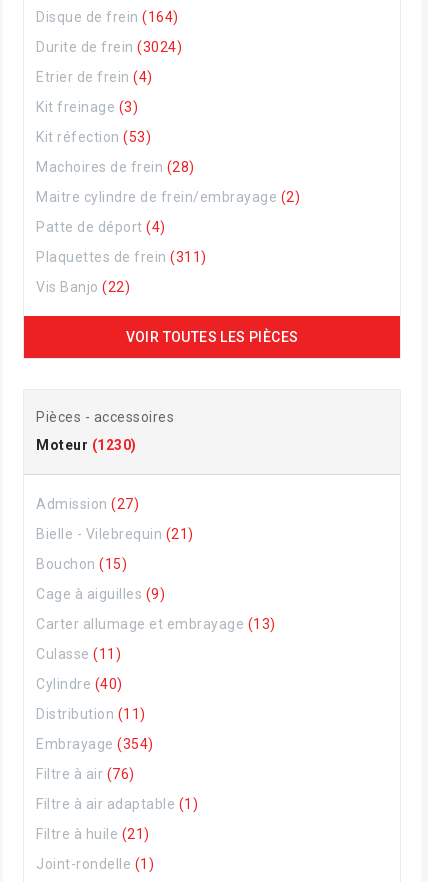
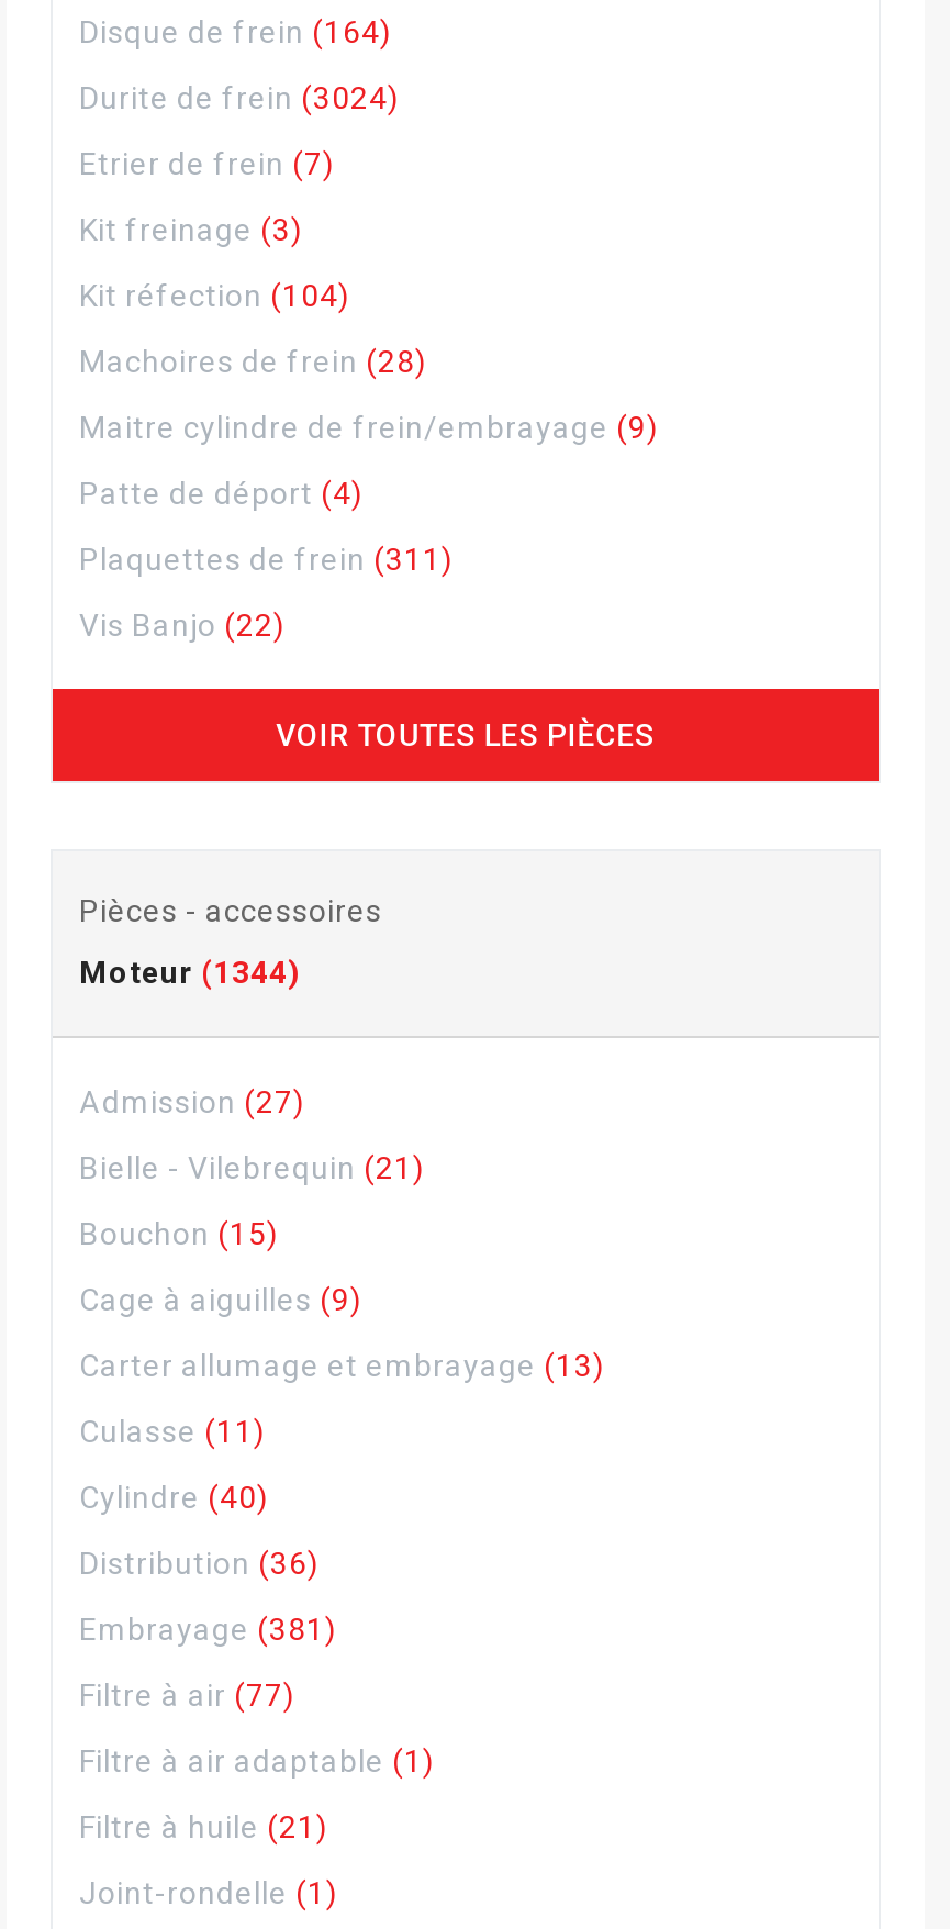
- Etrier de frein (4)
+ Etrier de frein (7)

- Kit réfection (53)
+ Kit réfection (104)

- Maitre cylindre de frein/embrayage (2)
+ Maitre cylindre de frein/embrayage (9)

- Moteur (1230)
+ Moteur (1344)

- Distribution (11)
+ Distribution (36)

- Embrayage (354)
+ Embrayage (381)

- Filtre à air (76)
+ Filtre à air (77)
